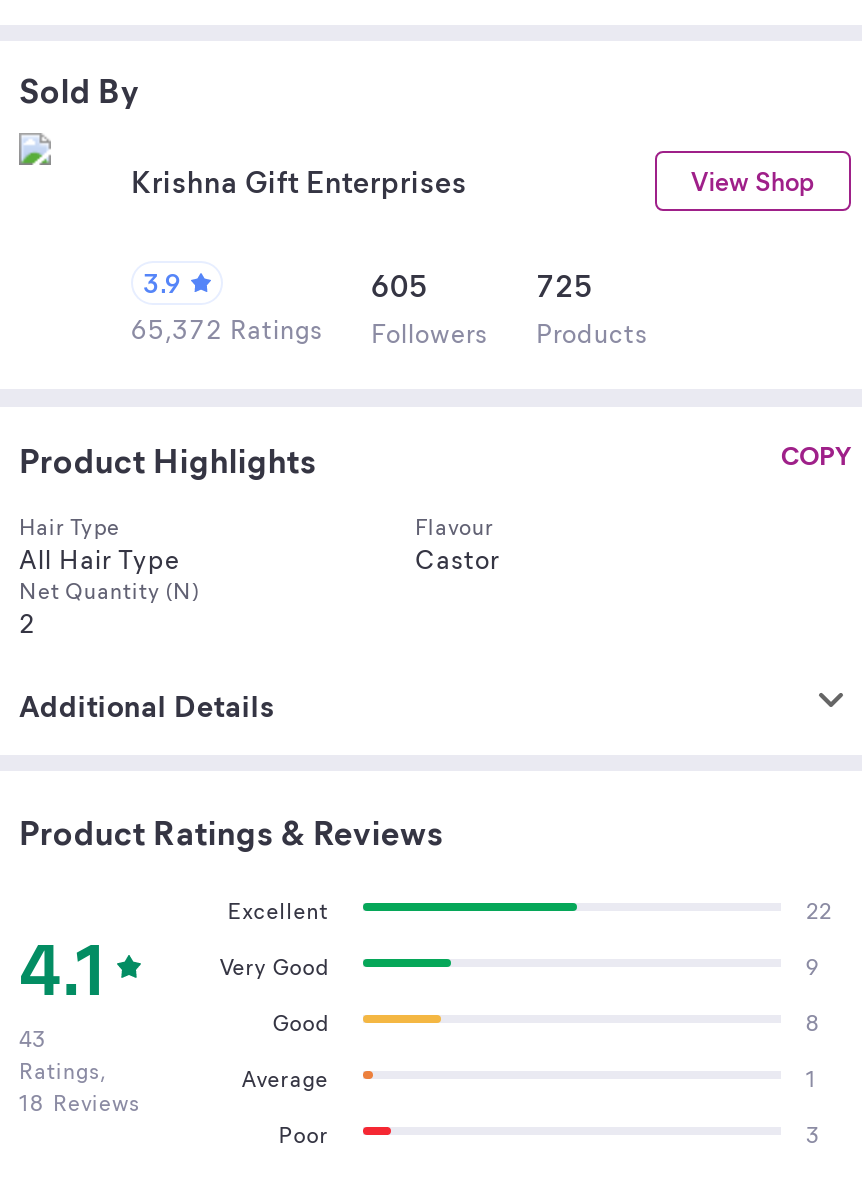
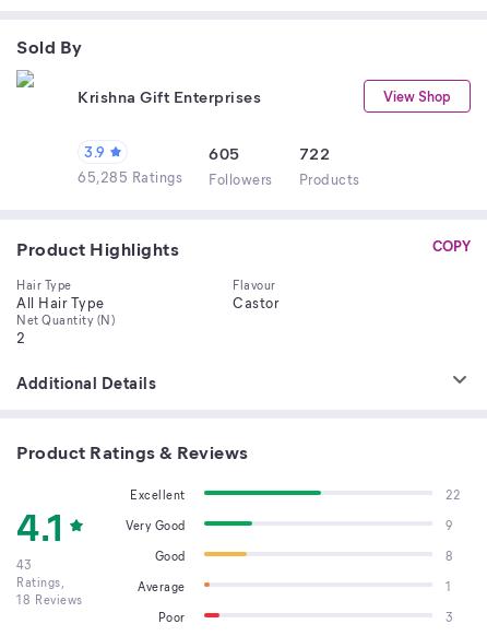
- 725
+ 722

- 65,372 Ratings Followers Products
+ 65,285 Ratings Followers Products
